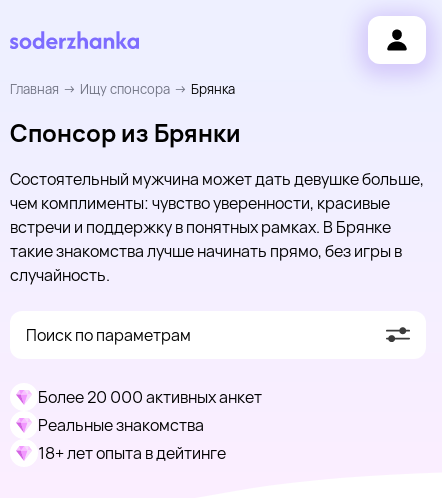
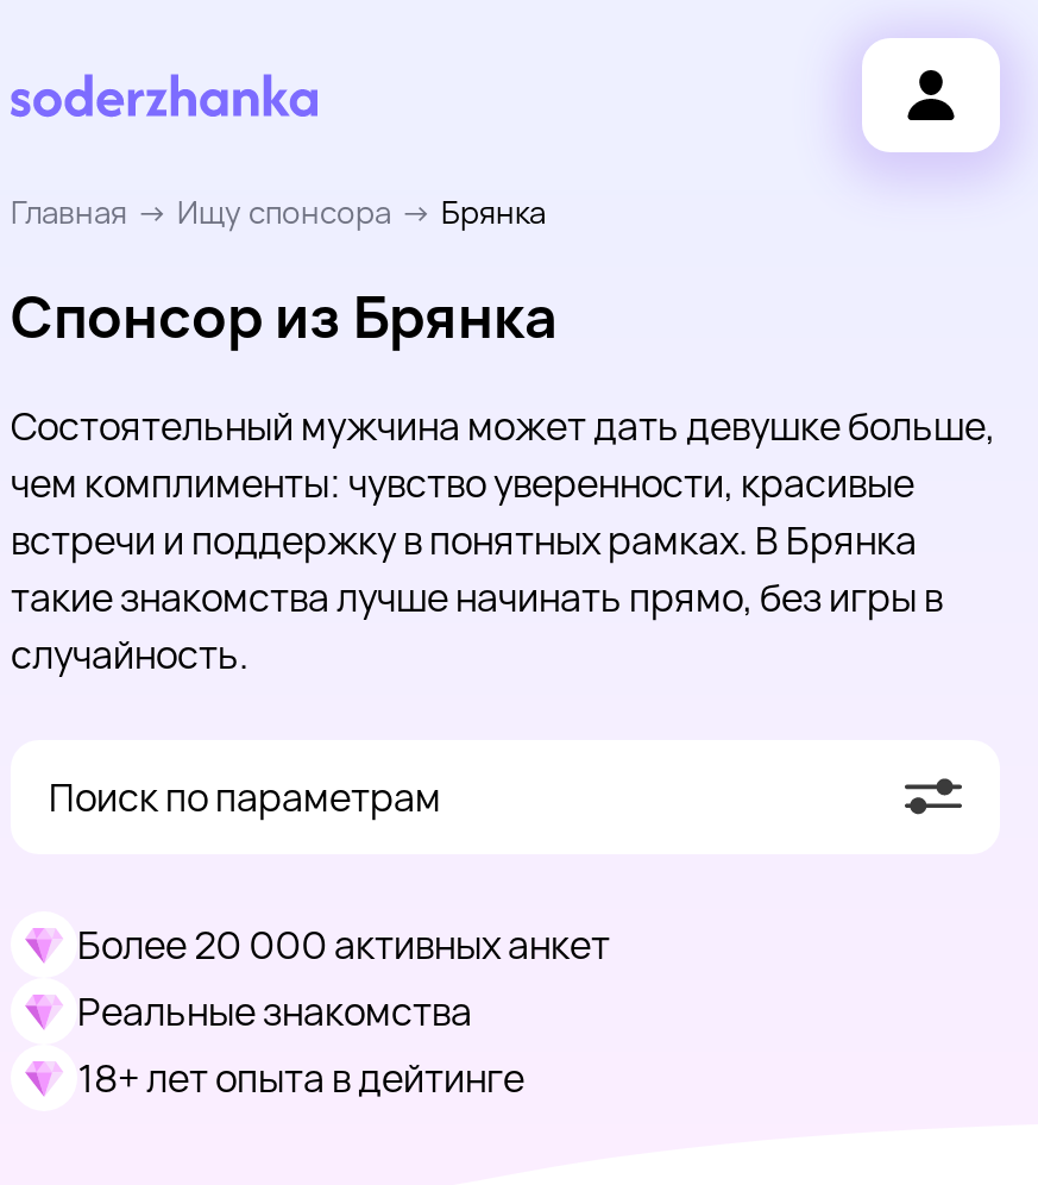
- Спонсор из Брянки
+ Спонсор из Брянка

- встречи и поддержку в понятных рамках. В Брянке
+ встречи и поддержку в понятных рамках. В Брянка
